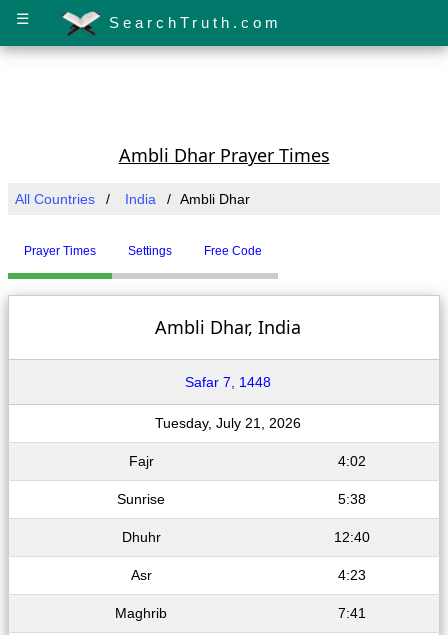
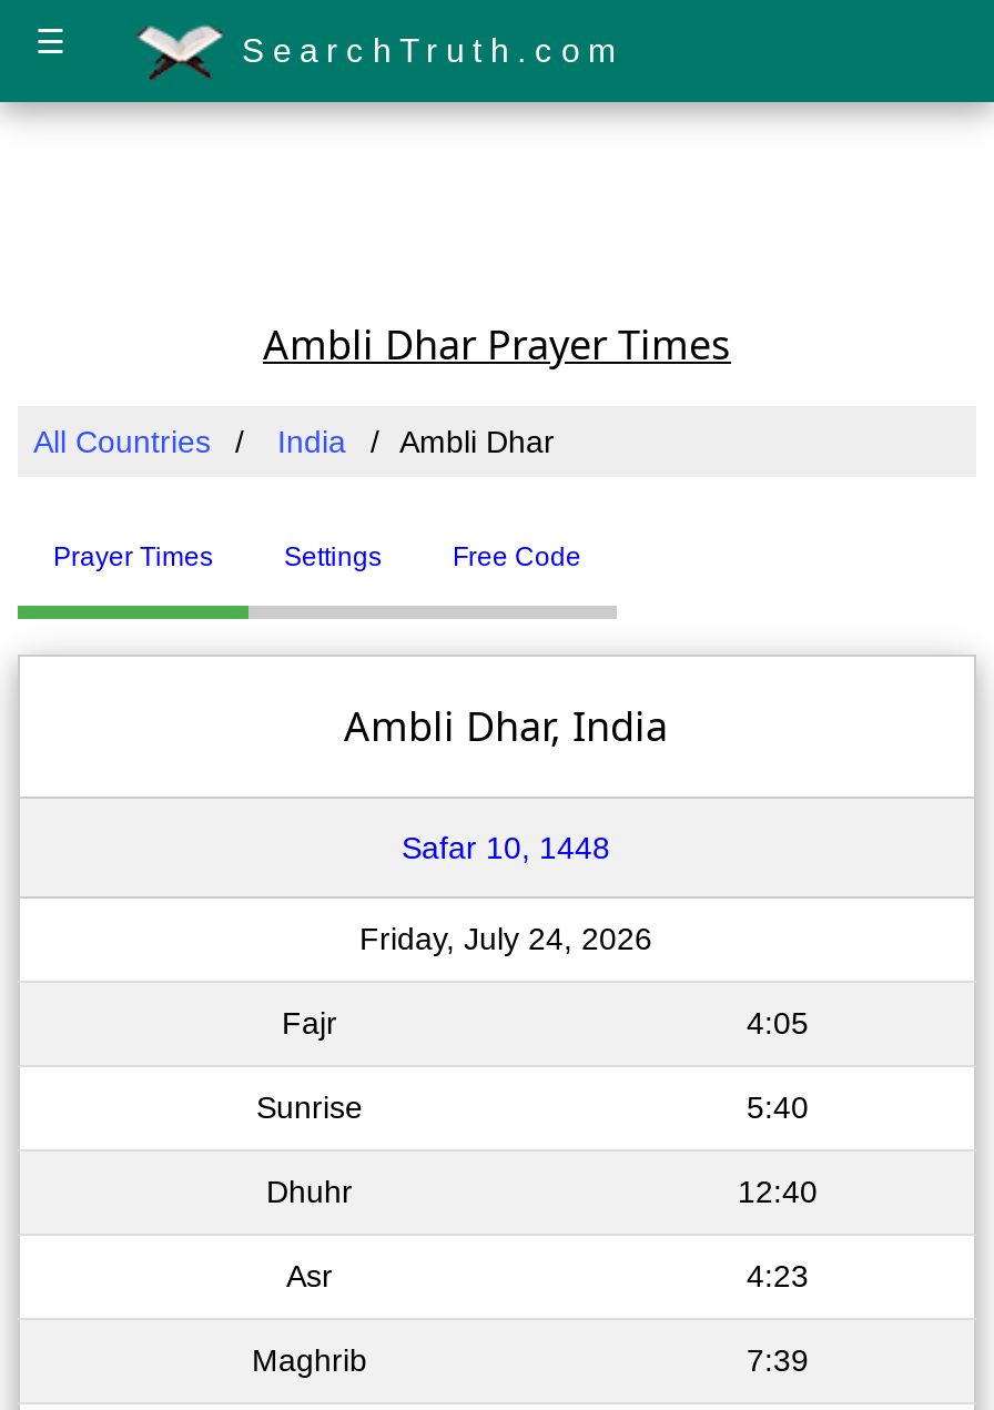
- Safar 7, 1448
+ Safar 10, 1448

- Tuesday, July 21, 2026
+ Friday, July 24, 2026

- 4:02
+ 4:05

- 5:38
+ 5:40

- 7:41
+ 7:39
